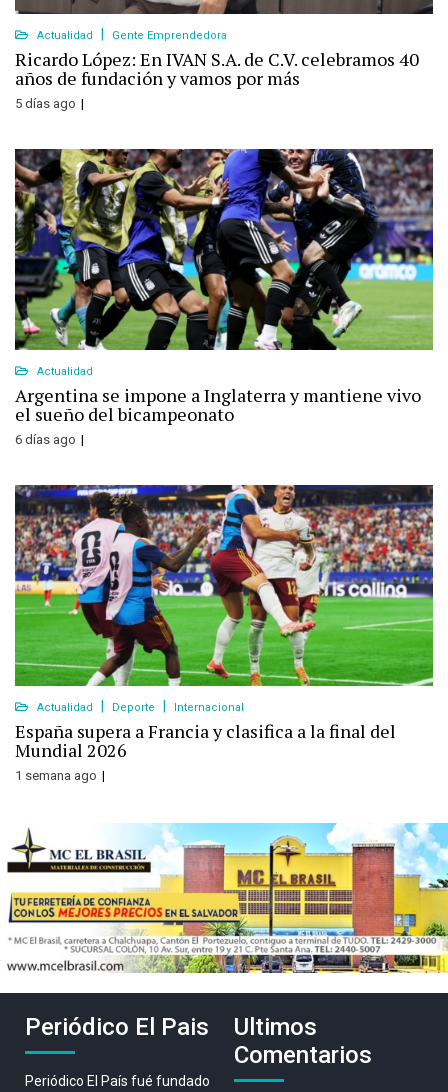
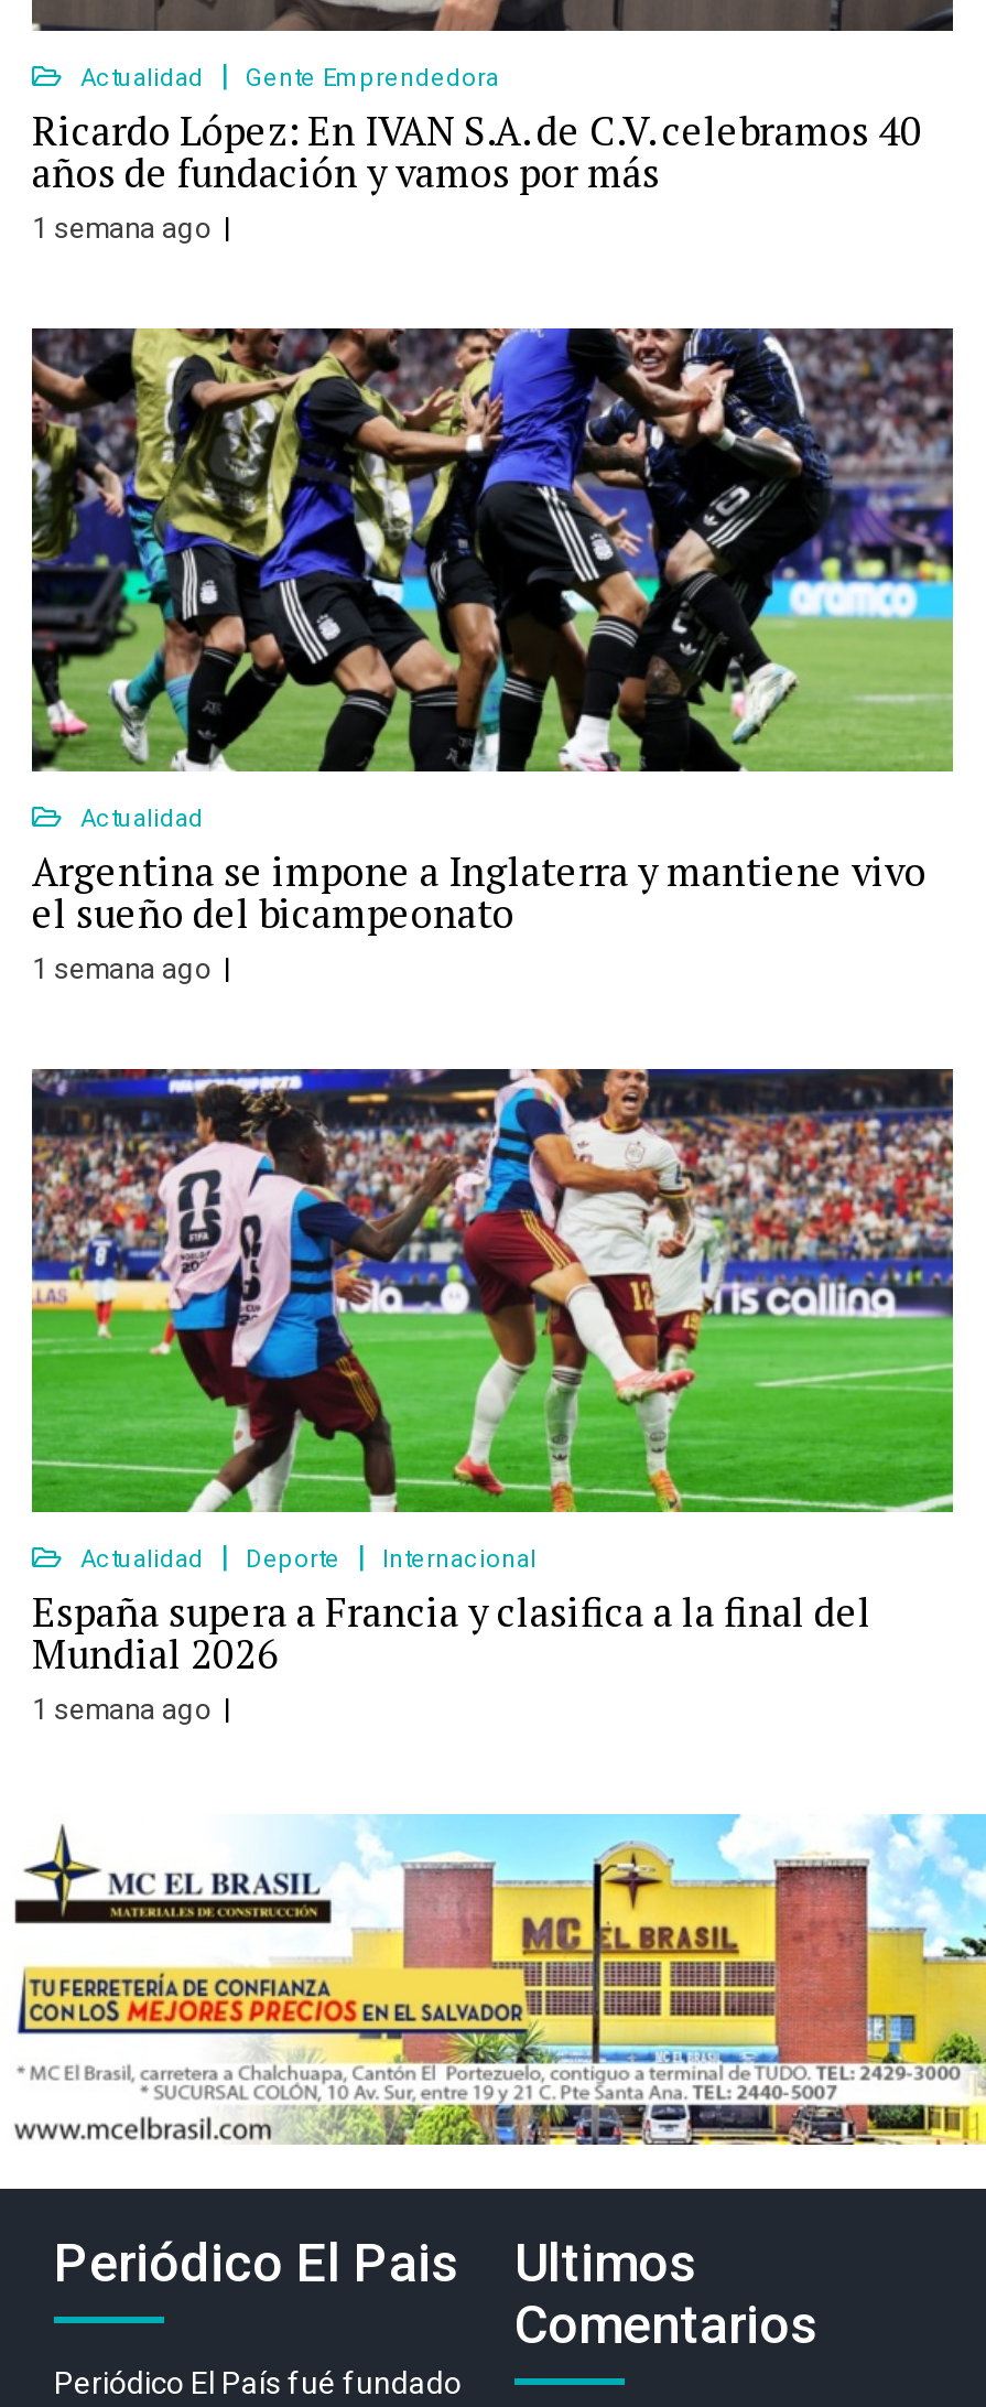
- 5 días ago
+ 1 semana ago

- 6 días ago
+ 1 semana ago
